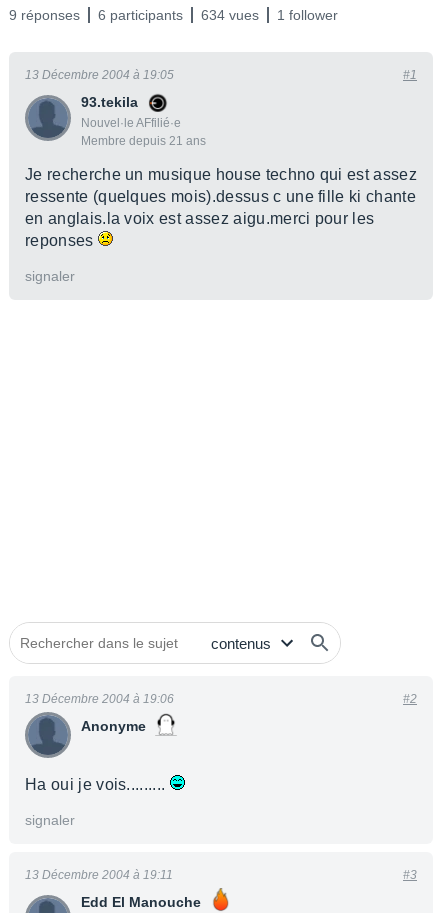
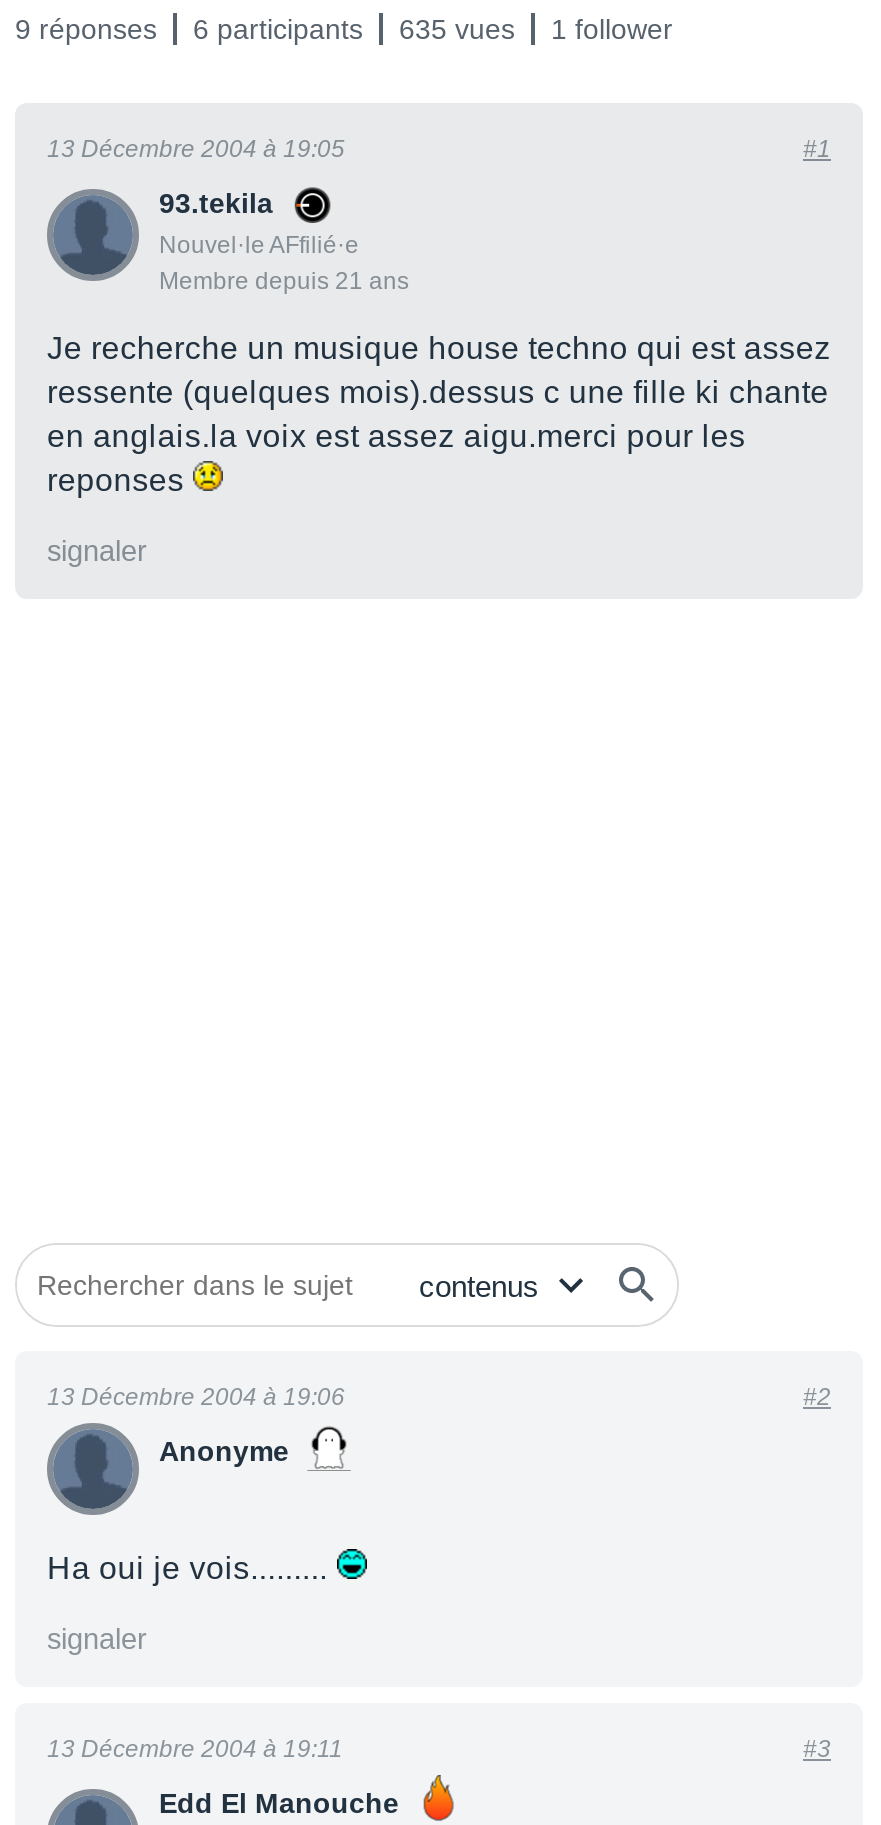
- 9 réponses 6 participants 634 vues 1 follower
+ 9 réponses 6 participants 635 vues 1 follower
